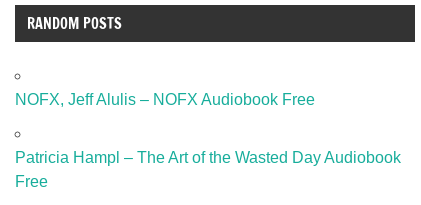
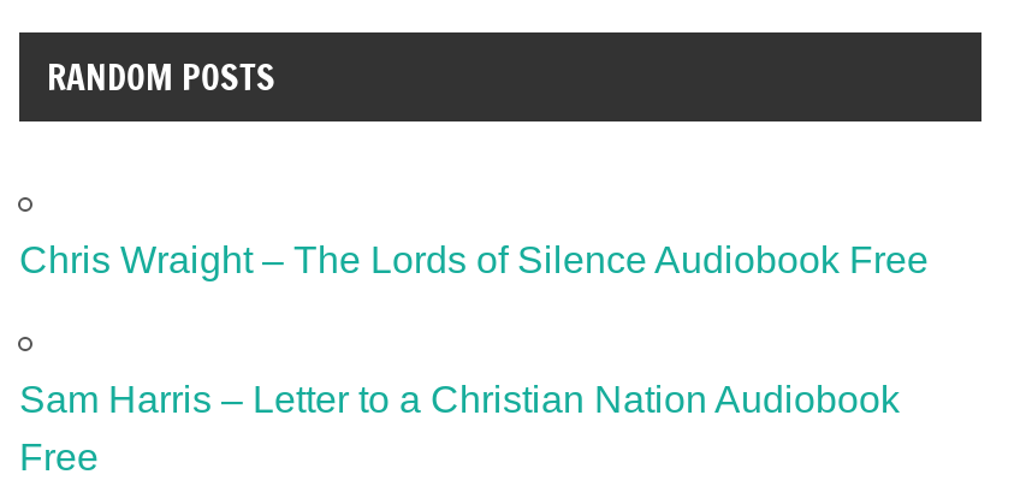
- NOFX, Jeff Alulis – NOFX Audiobook Free
+ Chris Wraight – The Lords of Silence Audiobook Free

- Patricia Hampl – The Art of the Wasted Day Audiobook
+ Sam Harris – Letter to a Christian Nation Audiobook
